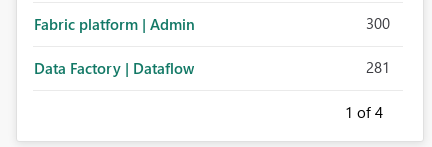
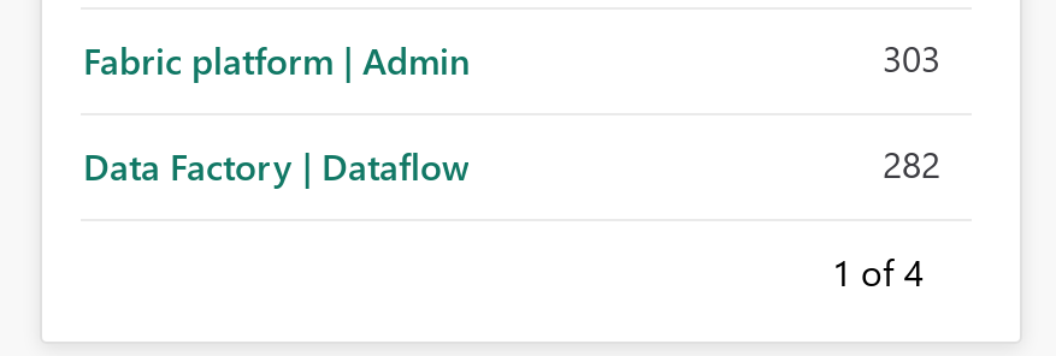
- 300
+ 303

- 281
+ 282
